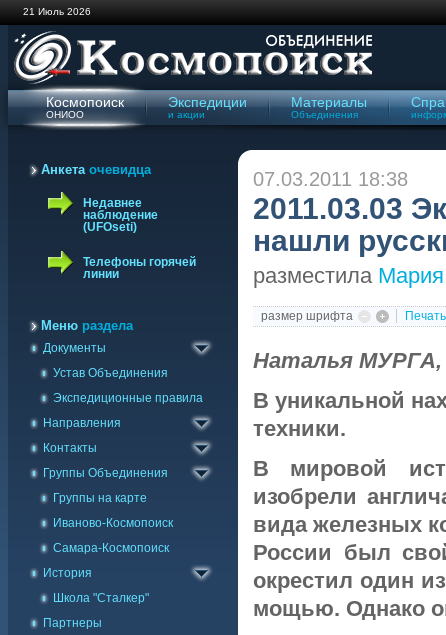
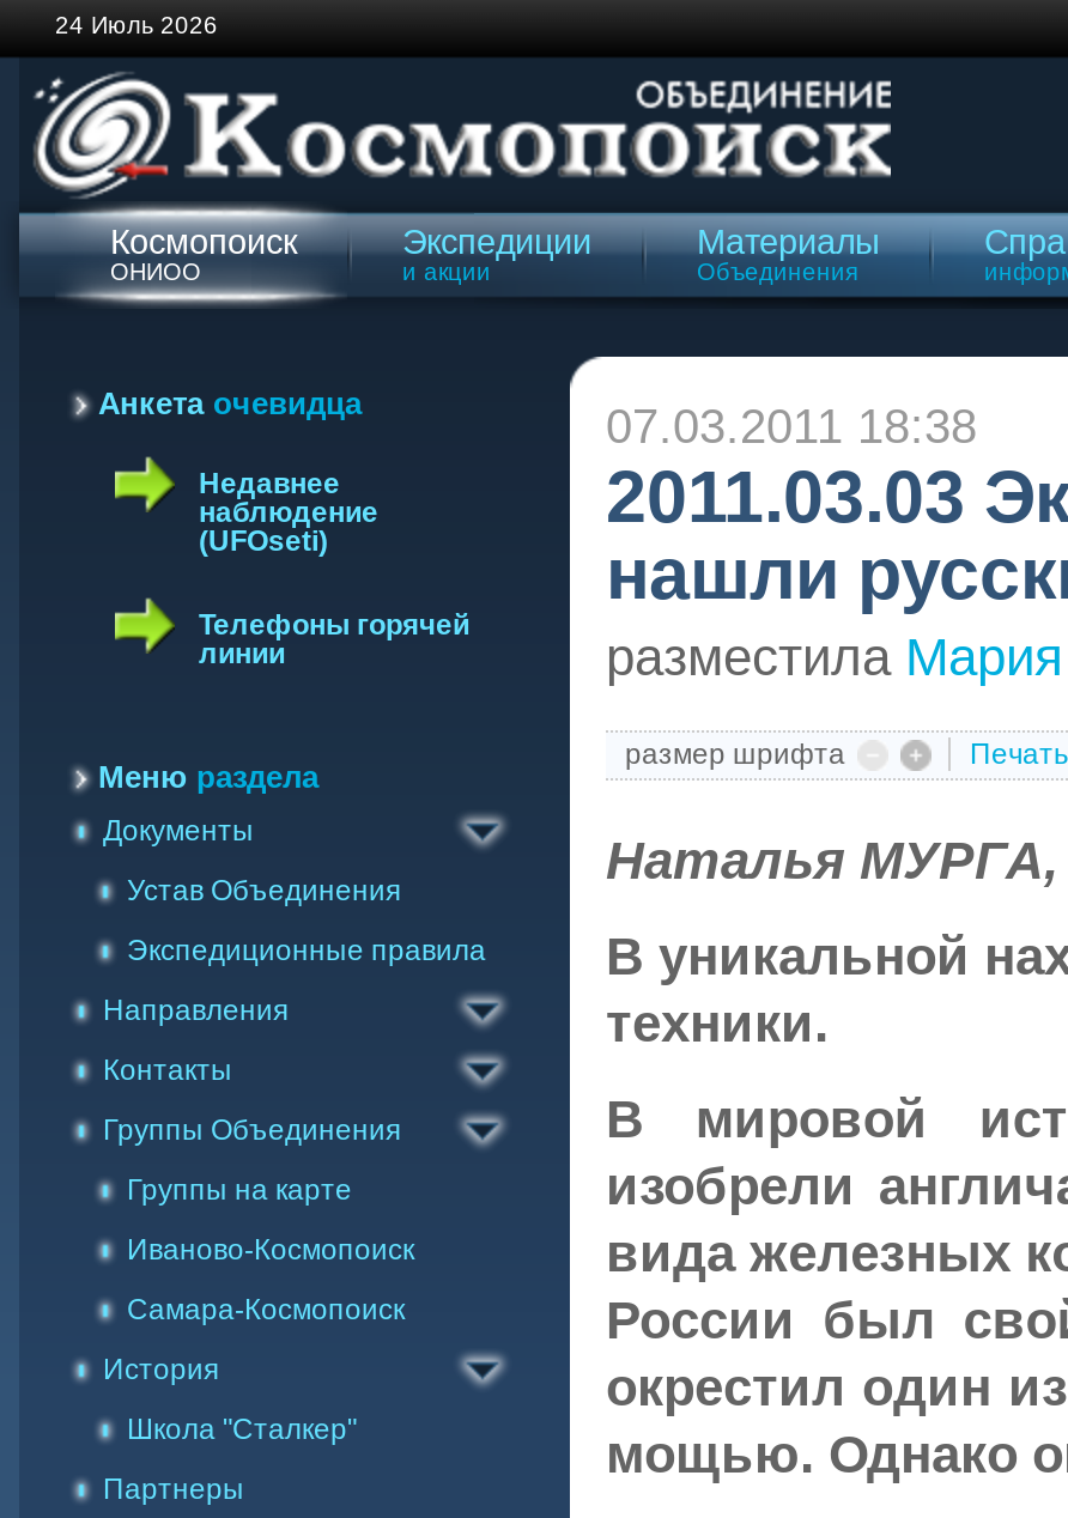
- 21 Июль 2026
+ 24 Июль 2026
